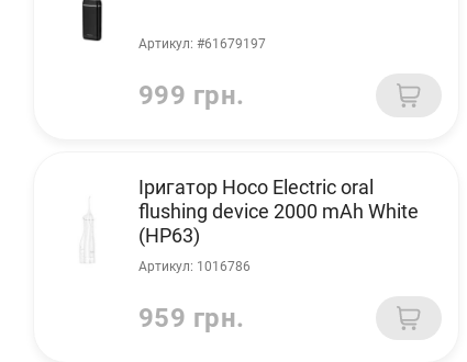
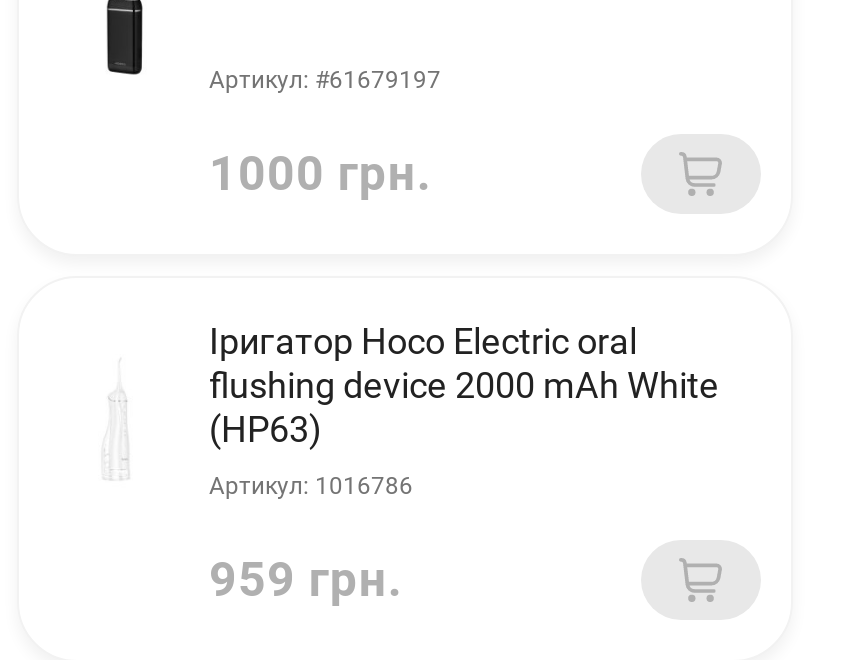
- 999 грн.
+ 1000 грн.
